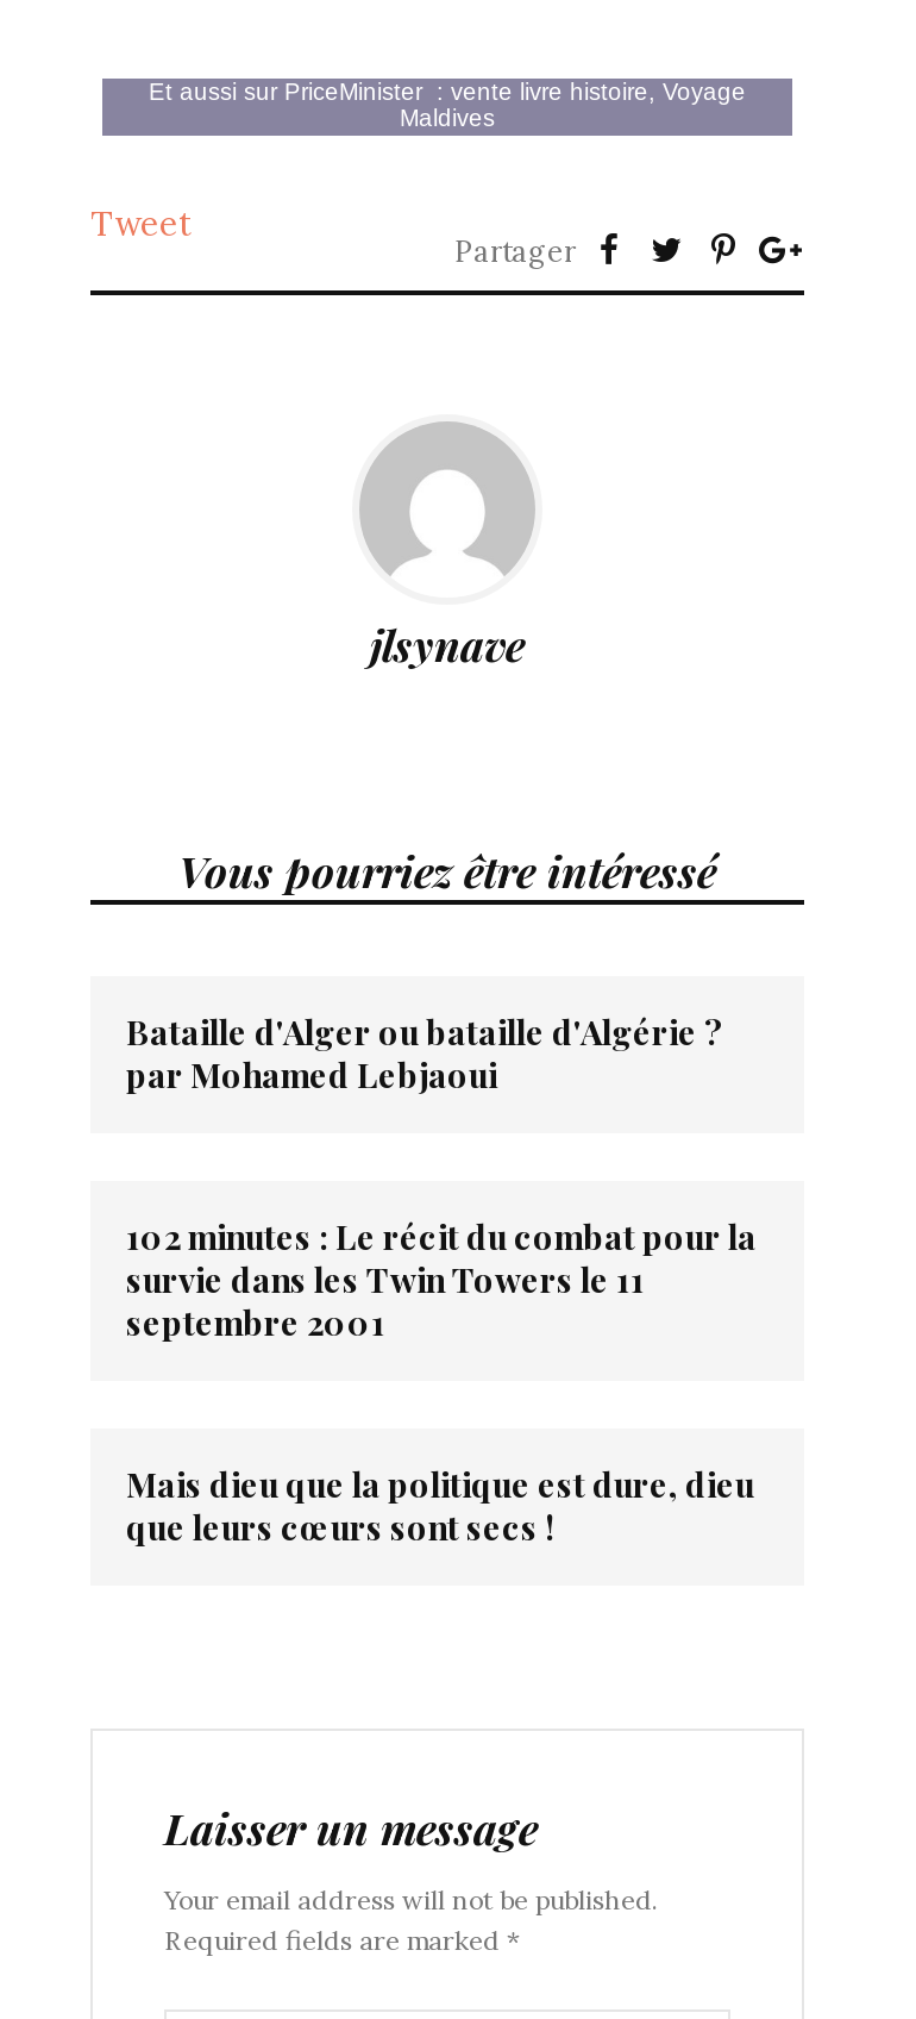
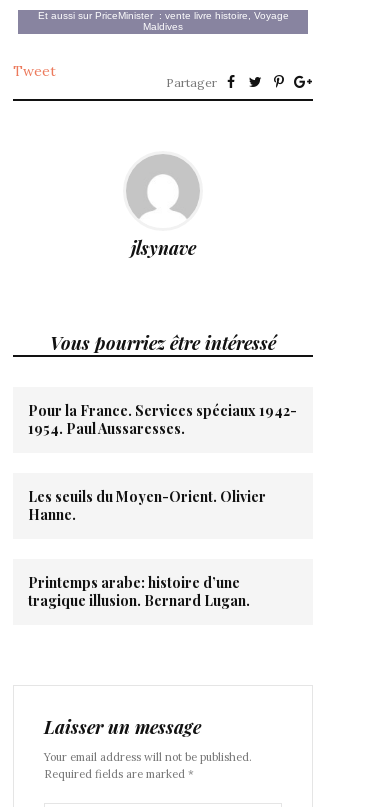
- Bataille d'Alger ou bataille d'Algérie ?
- par Mohamed Lebjaoui
+ Pour la France. Services spéciaux 1942-
+ 1954. Paul Aussaresses.

- 102 minutes : Le récit du combat pour la
- survie dans les Twin Towers le 11
- septembre 2001
+ Les seuils du Moyen-Orient. Olivier
+ Hanne.

- Mais dieu que la politique est dure, dieu
- que leurs cœurs sont secs !
+ Printemps arabe: histoire d’une
+ tragique illusion. Bernard Lugan.
